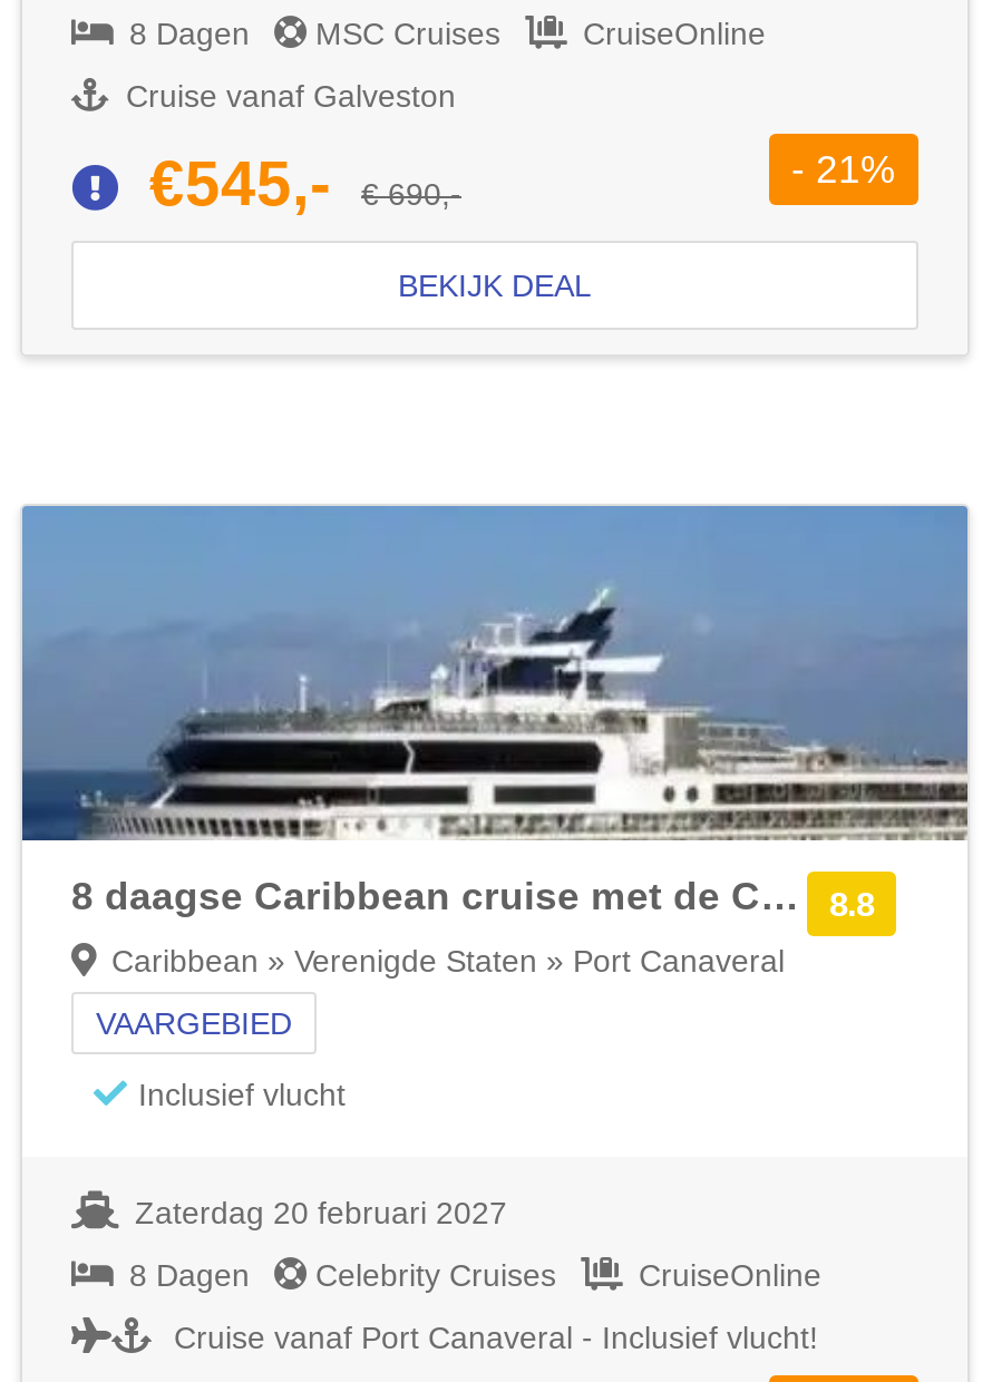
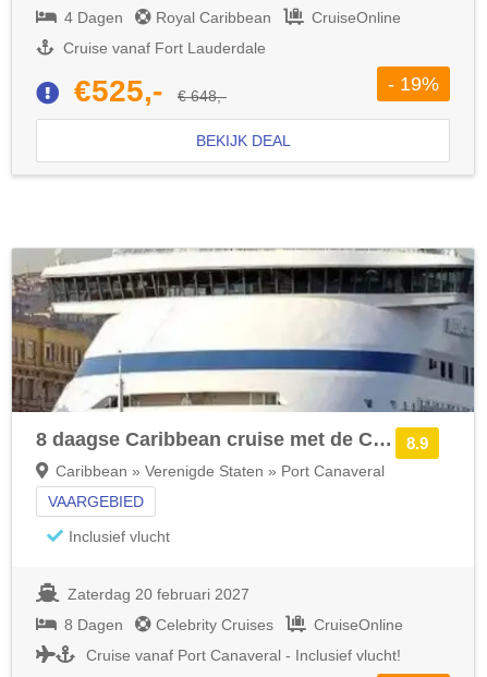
- 8 Dagen
- MSC Cruises
+ 4 Dagen
+ Royal Caribbean

- Cruise vanaf Galveston
+ Cruise vanaf Fort Lauderdale

- €545,-
- € 690,-
+ €525,-
+ € 648,-

- - 21%
+ - 19%

- [image]
- 8.8
+ [image]
+ 8.9
